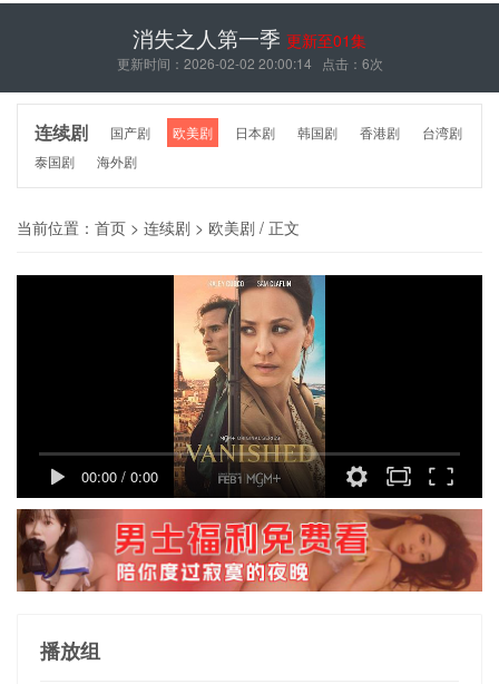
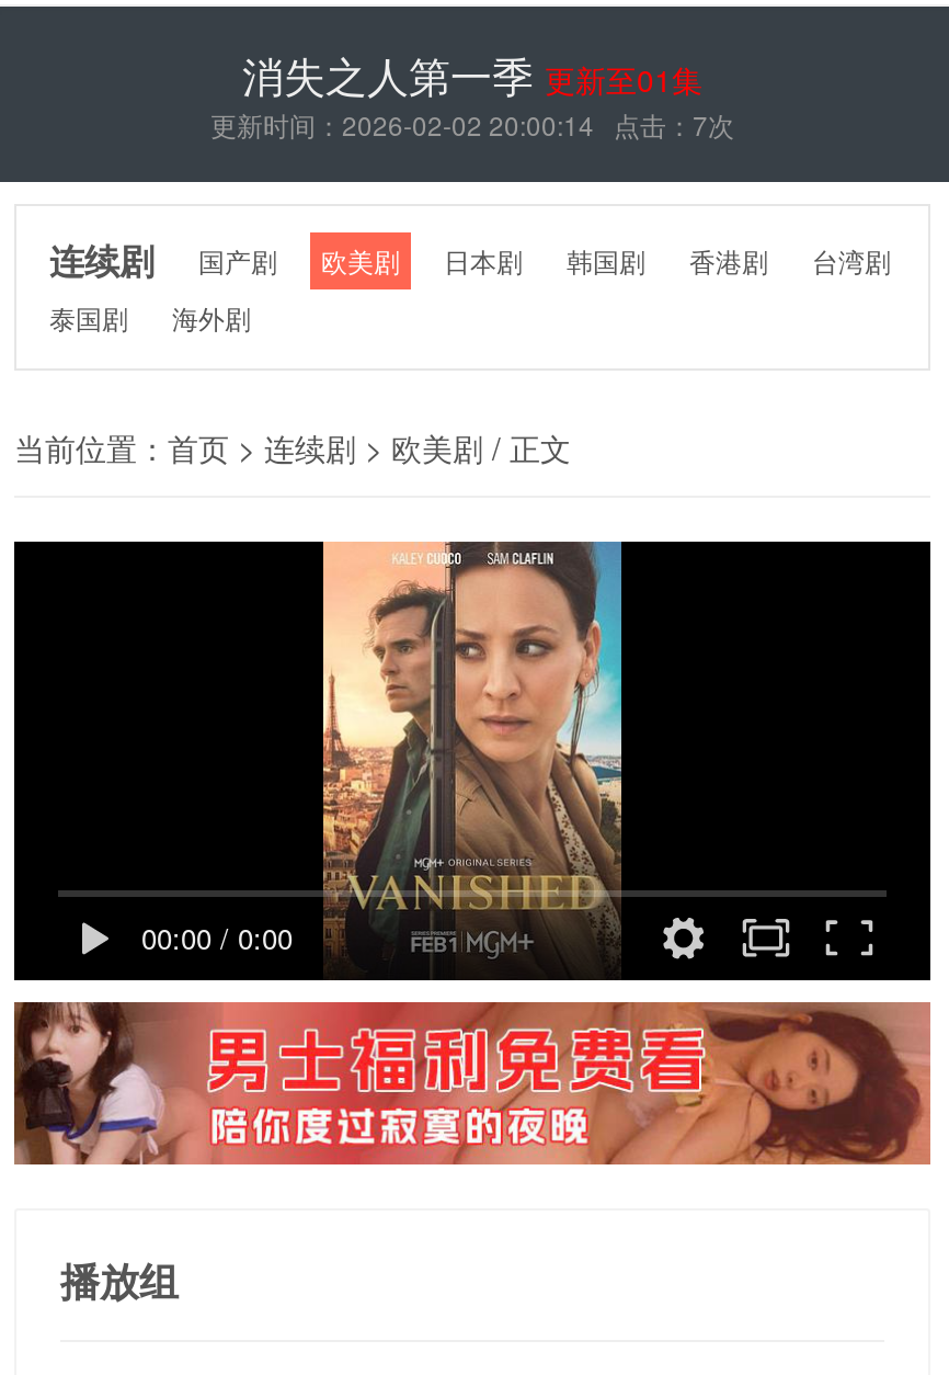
- 更新时间：2026-02-02 20:00:14 点击：6次
+ 更新时间：2026-02-02 20:00:14 点击：7次
